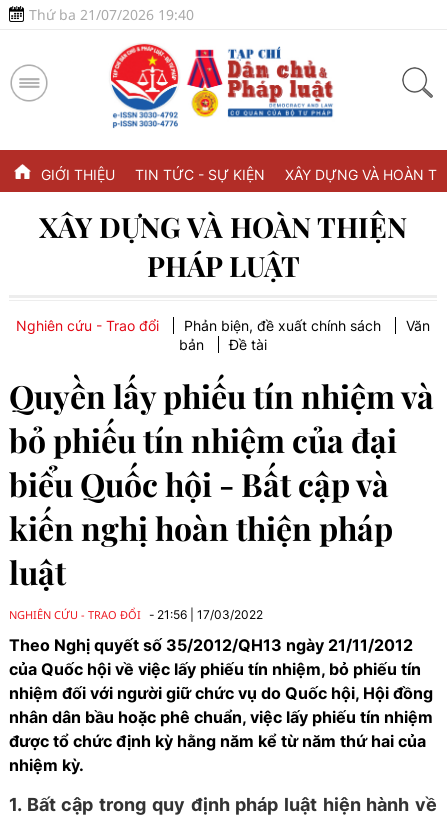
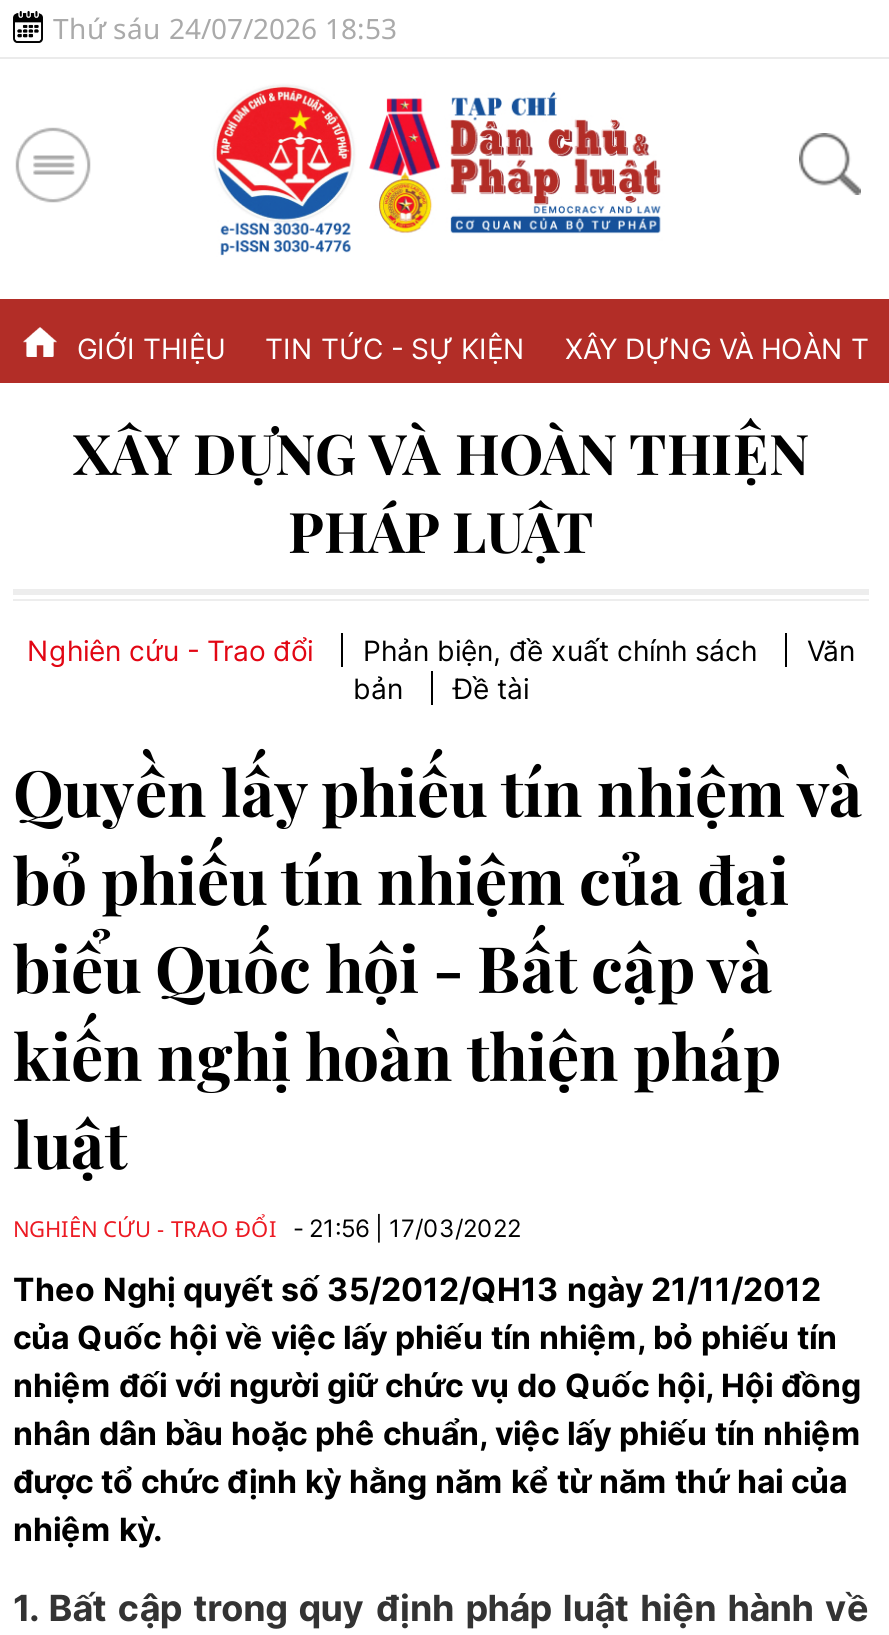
- Thứ ba 21/07/2026 19:40
+ Thứ sáu 24/07/2026 18:53
